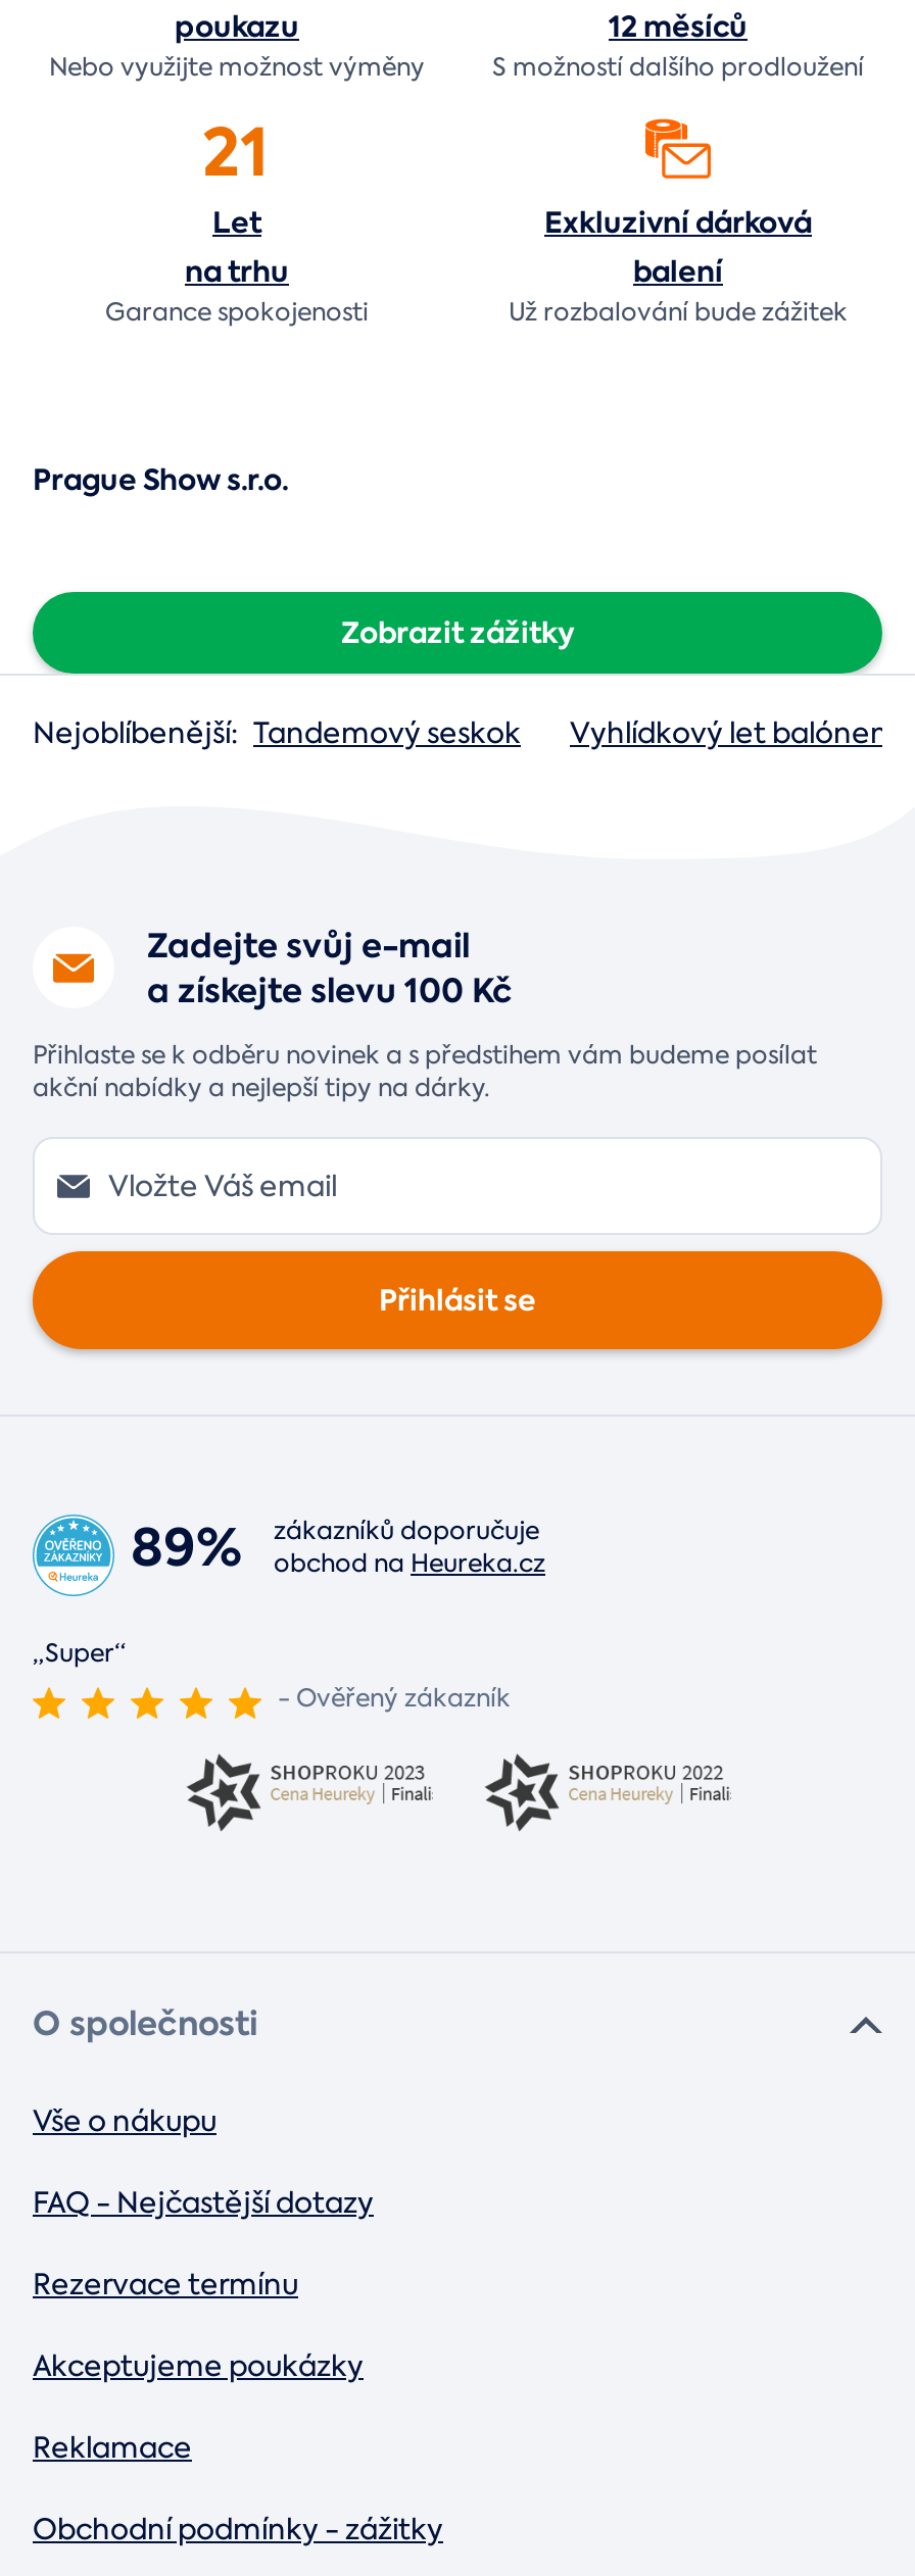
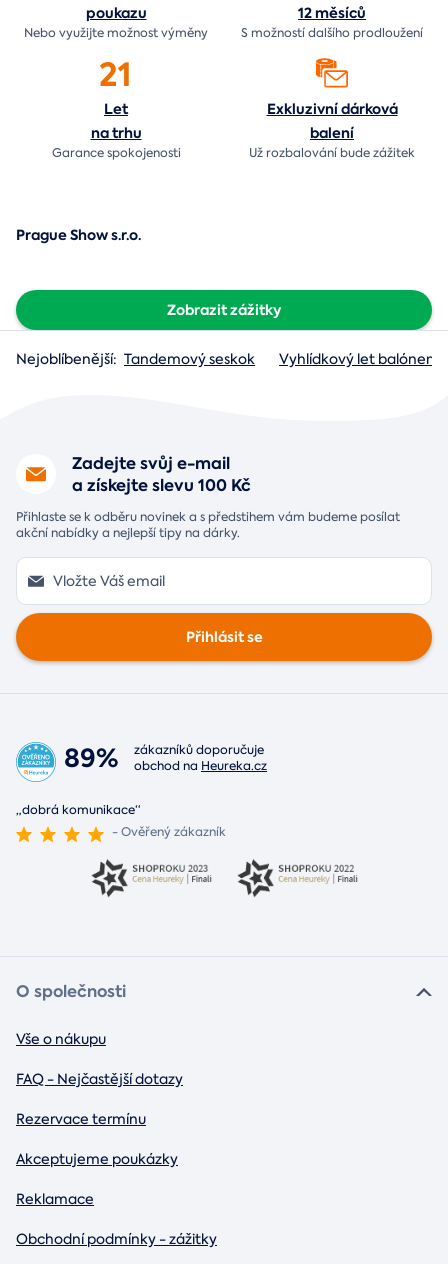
- „Super“
+ „dobrá komunikace“
